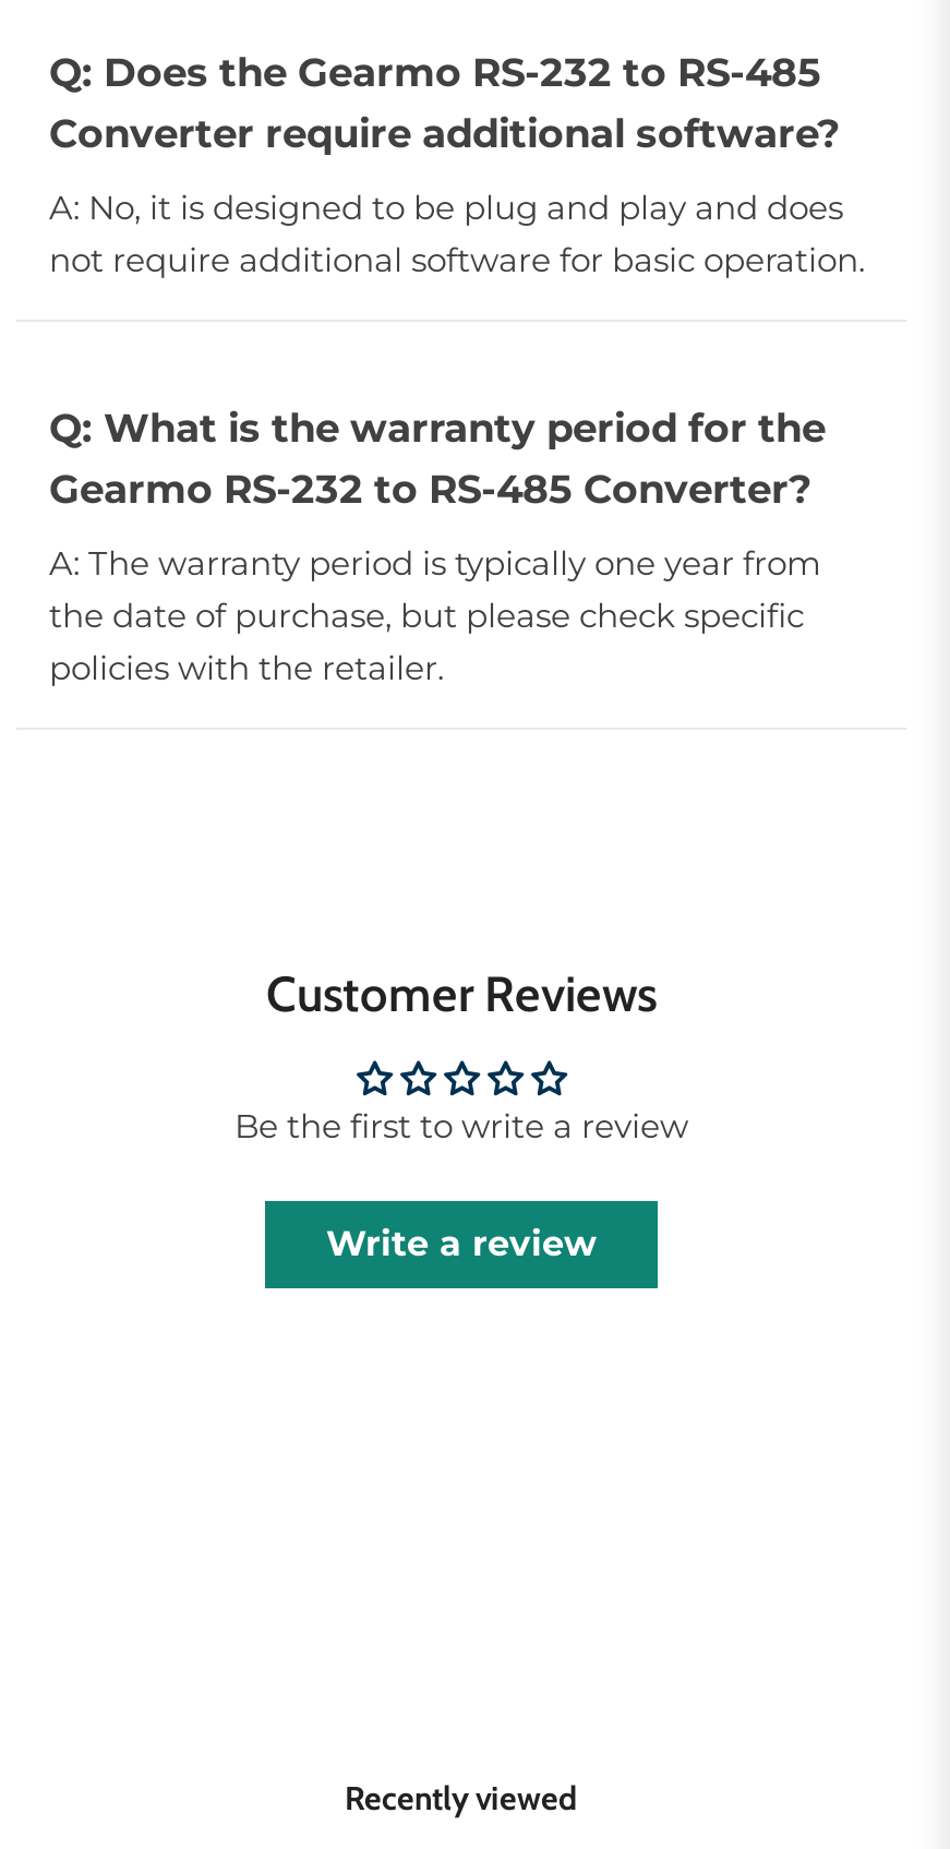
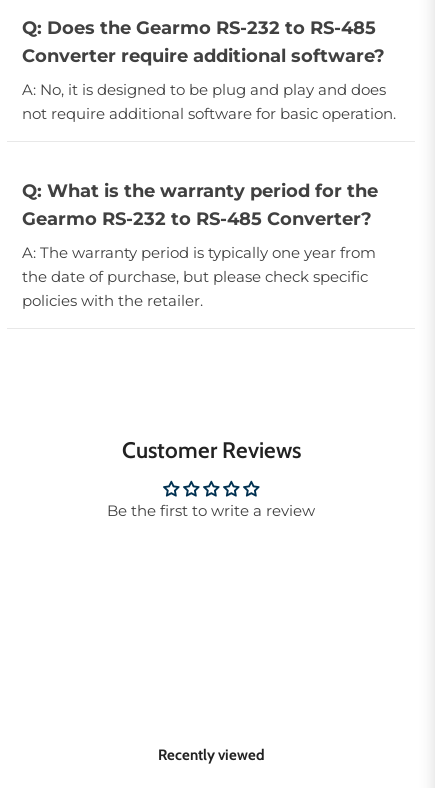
- Write a review
